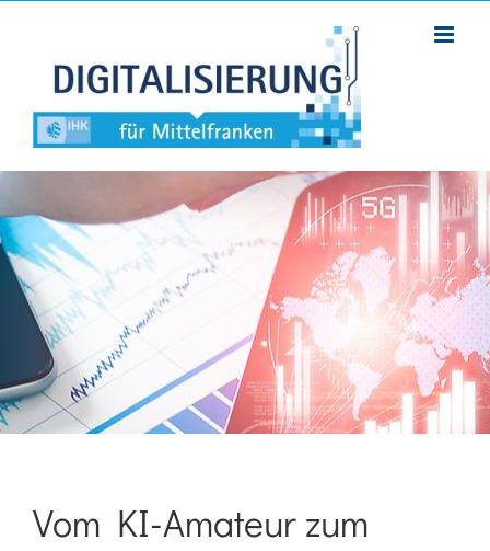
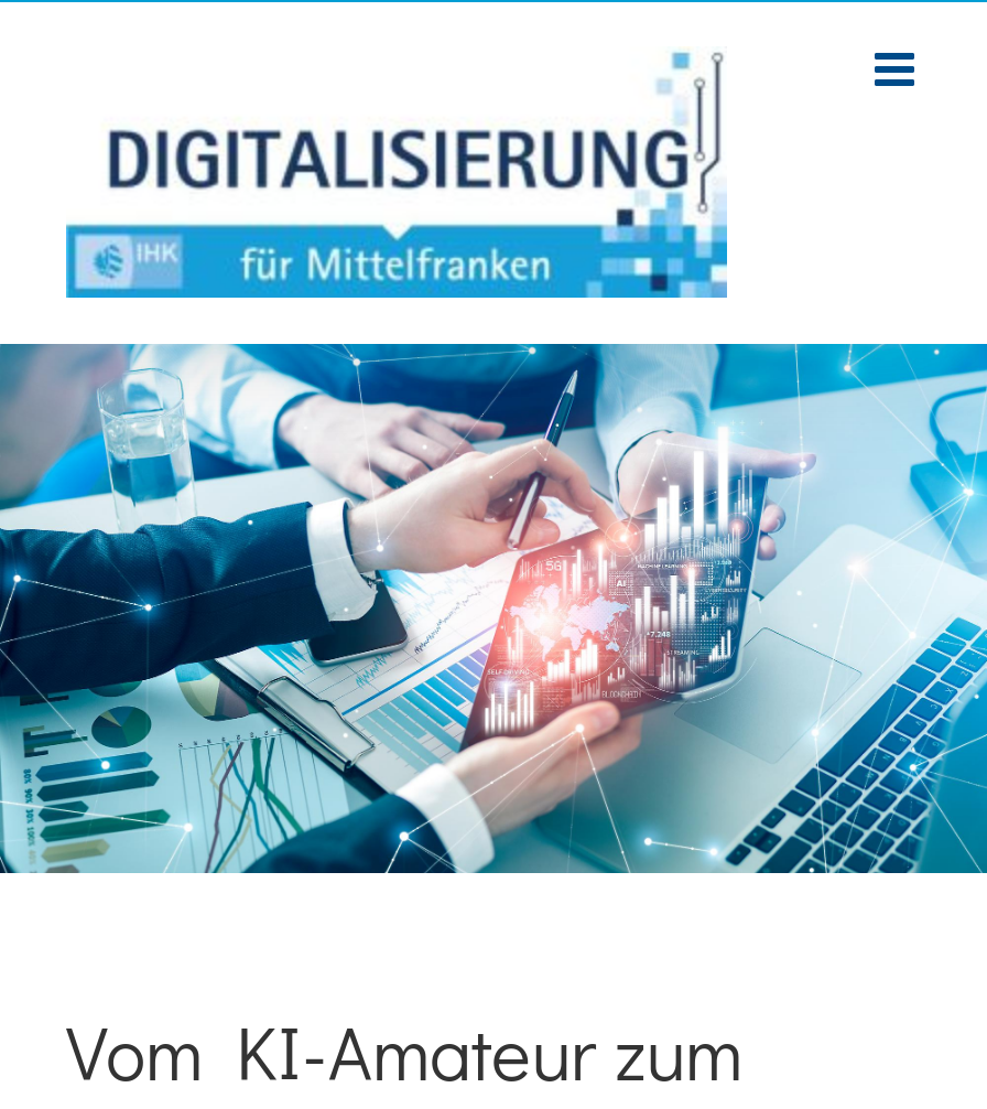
- [image]
+ [image]
